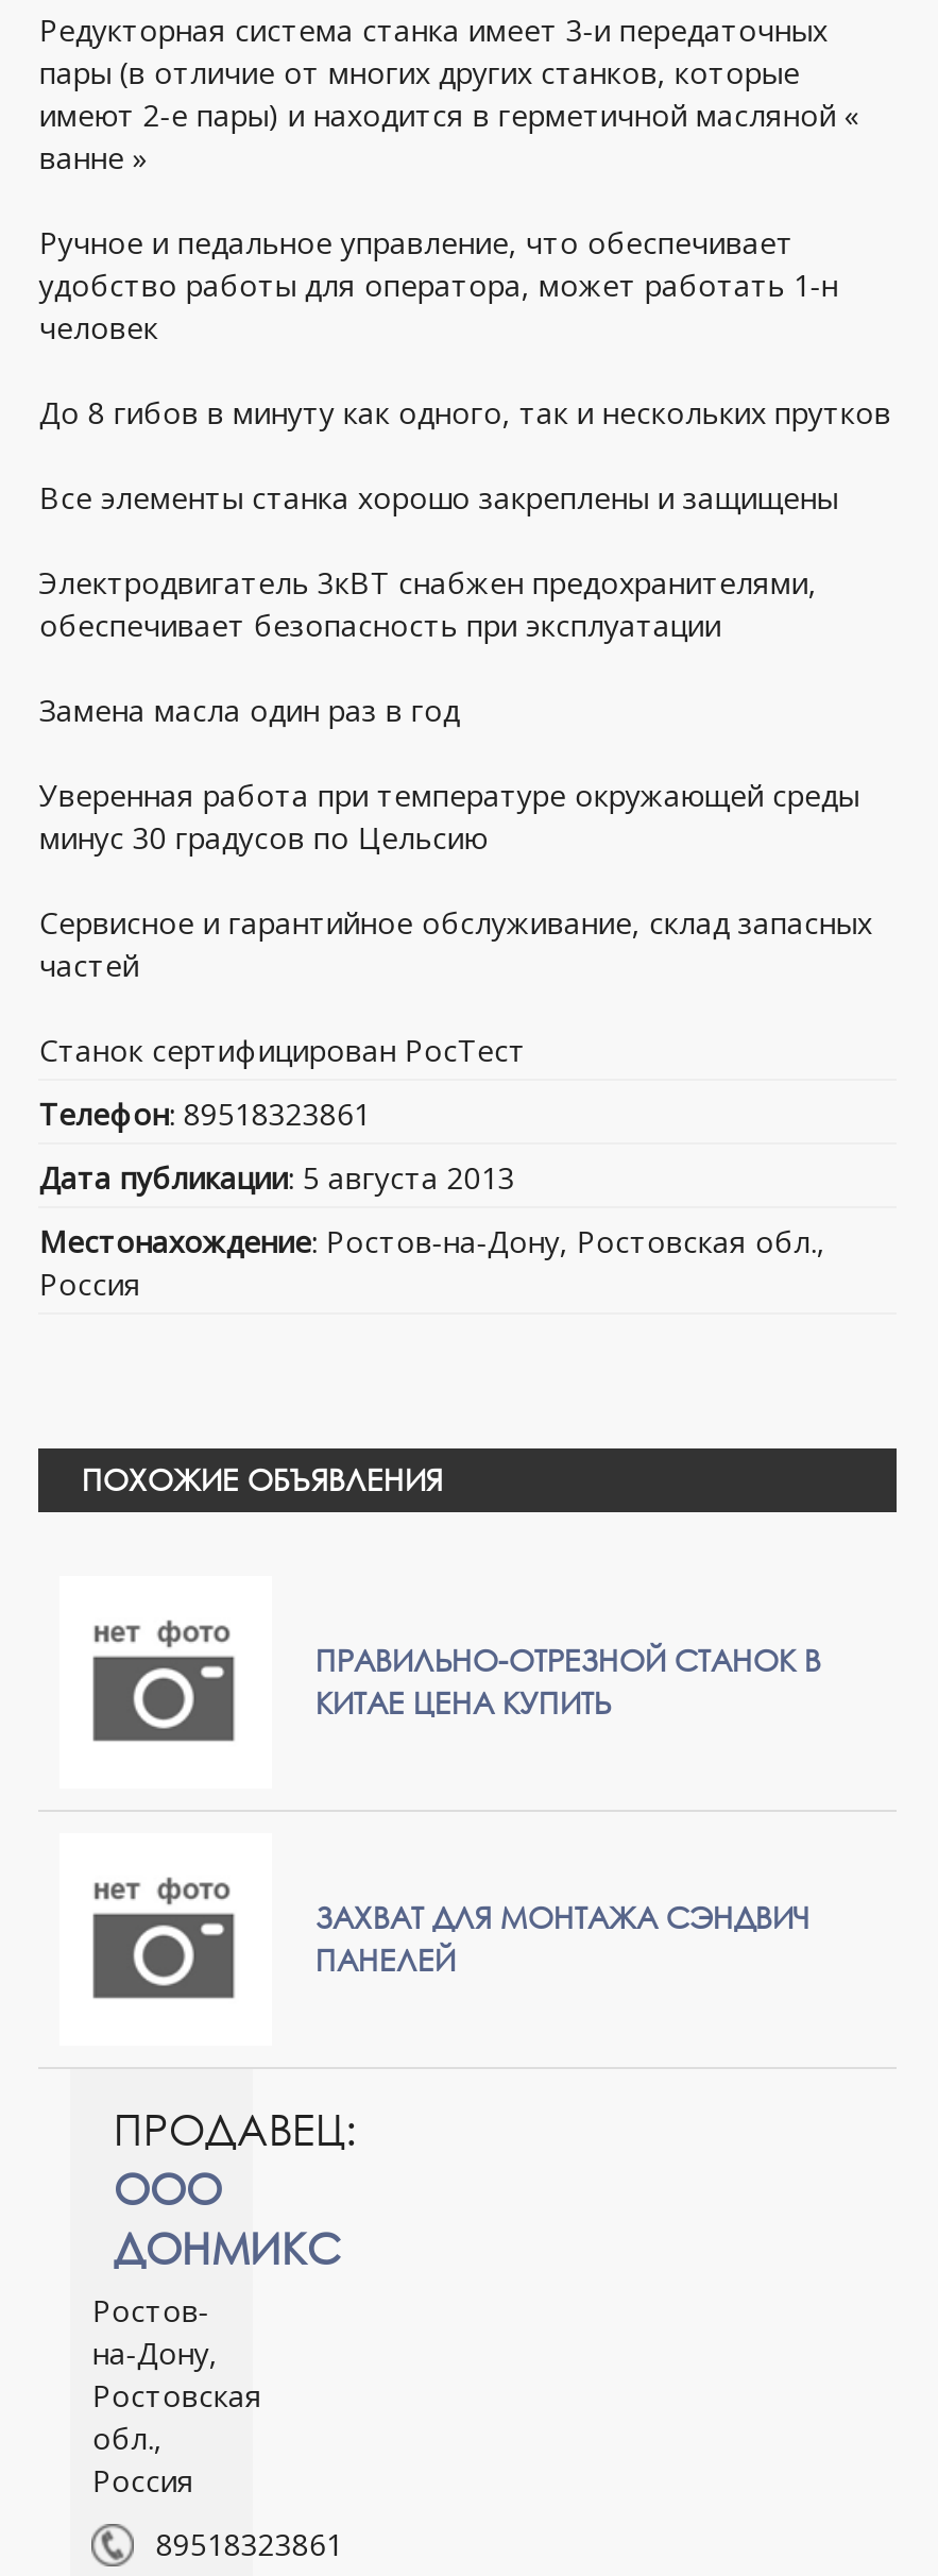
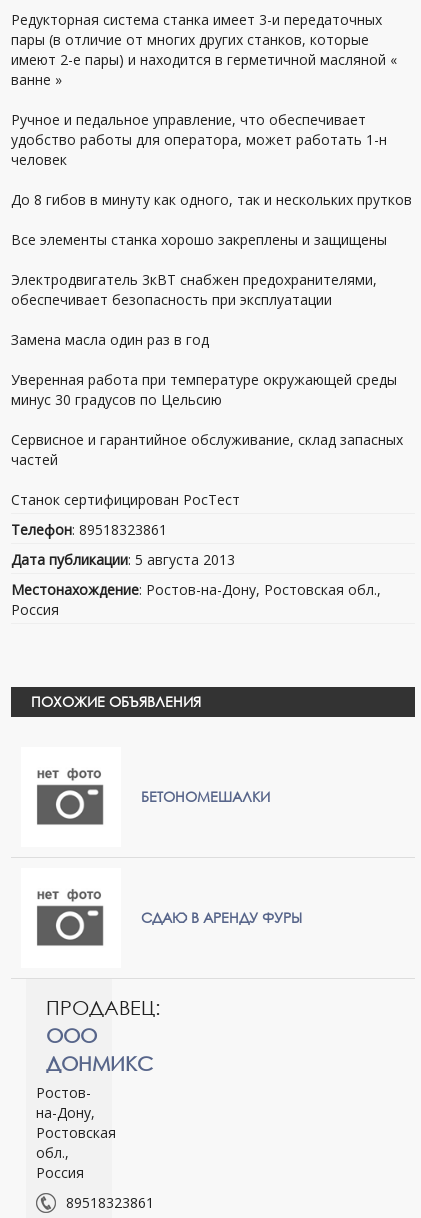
- ПРАВИЛЬНО-ОТРЕЗНОЙ СТАНОК В
- КИТАЕ ЦЕНА КУПИТЬ
+ БЕТОНОМЕШАЛКИ

- ЗАХВАТ ДЛЯ МОНТАЖА СЭНДВИЧ
- ПАНЕЛЕЙ
+ СДАЮ В АРЕНДУ ФУРЫ
